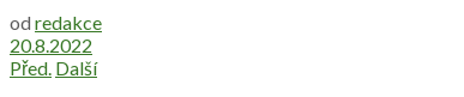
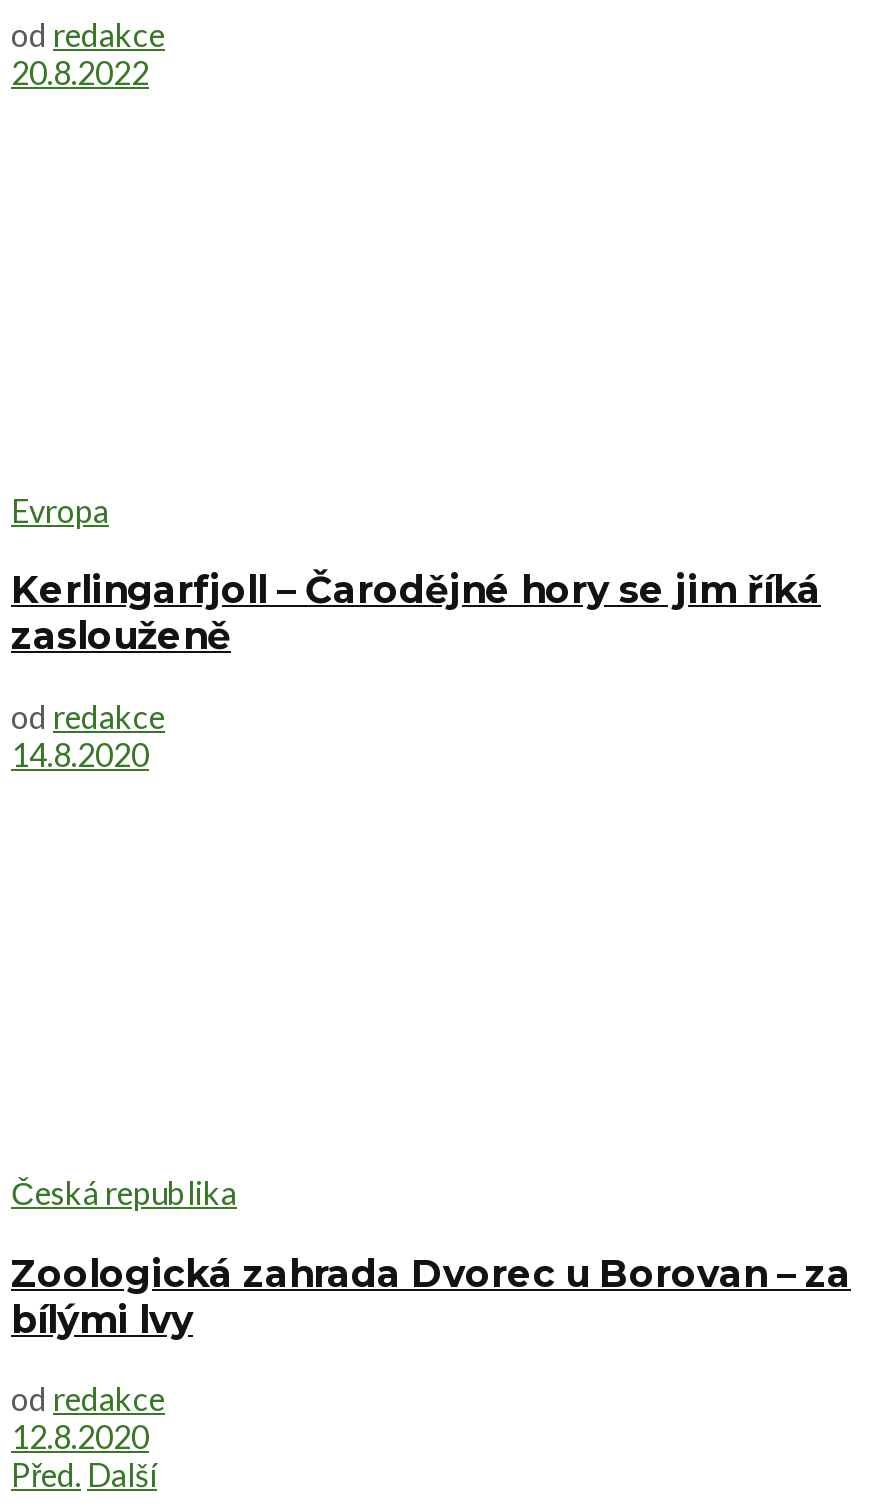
+ Evropa
+ Kerlingarfjoll – Čarodějné hory se jim říká
+ zaslouženě
+ od redakce
+ 14.8.2020

+ Česká republika
+ Zoologická zahrada Dvorec u Borovan – za
+ bílými lvy
+ od redakce
+ 12.8.2020
